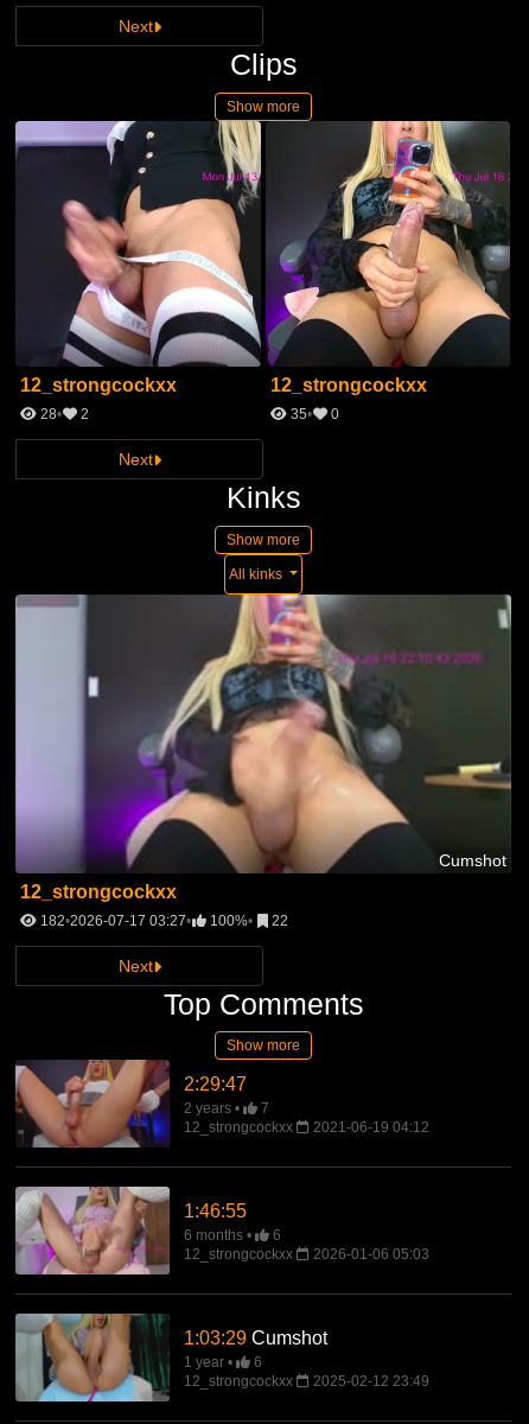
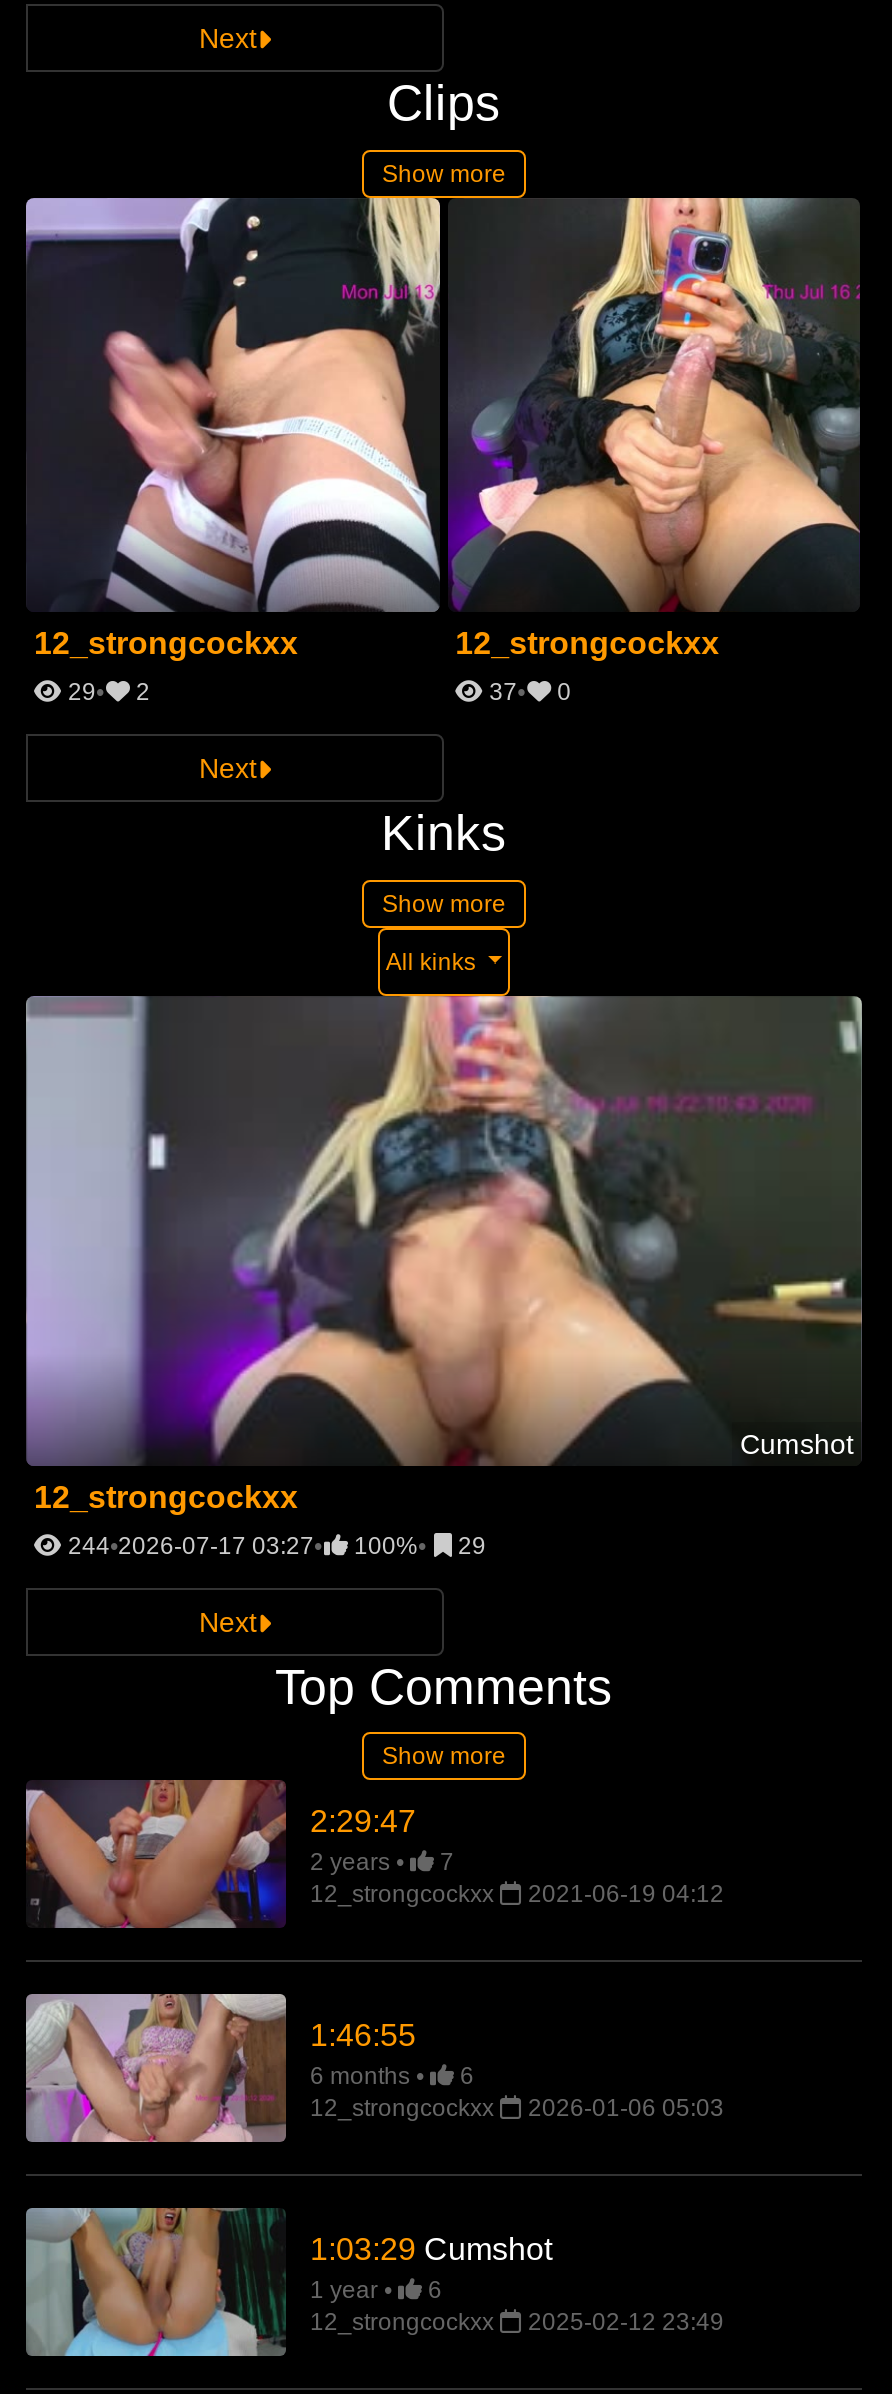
- 28 2
+ 29 2

- 35 0
+ 37 0

- 182 2026-07-17 03:27
+ 244 2026-07-17 03:27

- 22
+ 29
